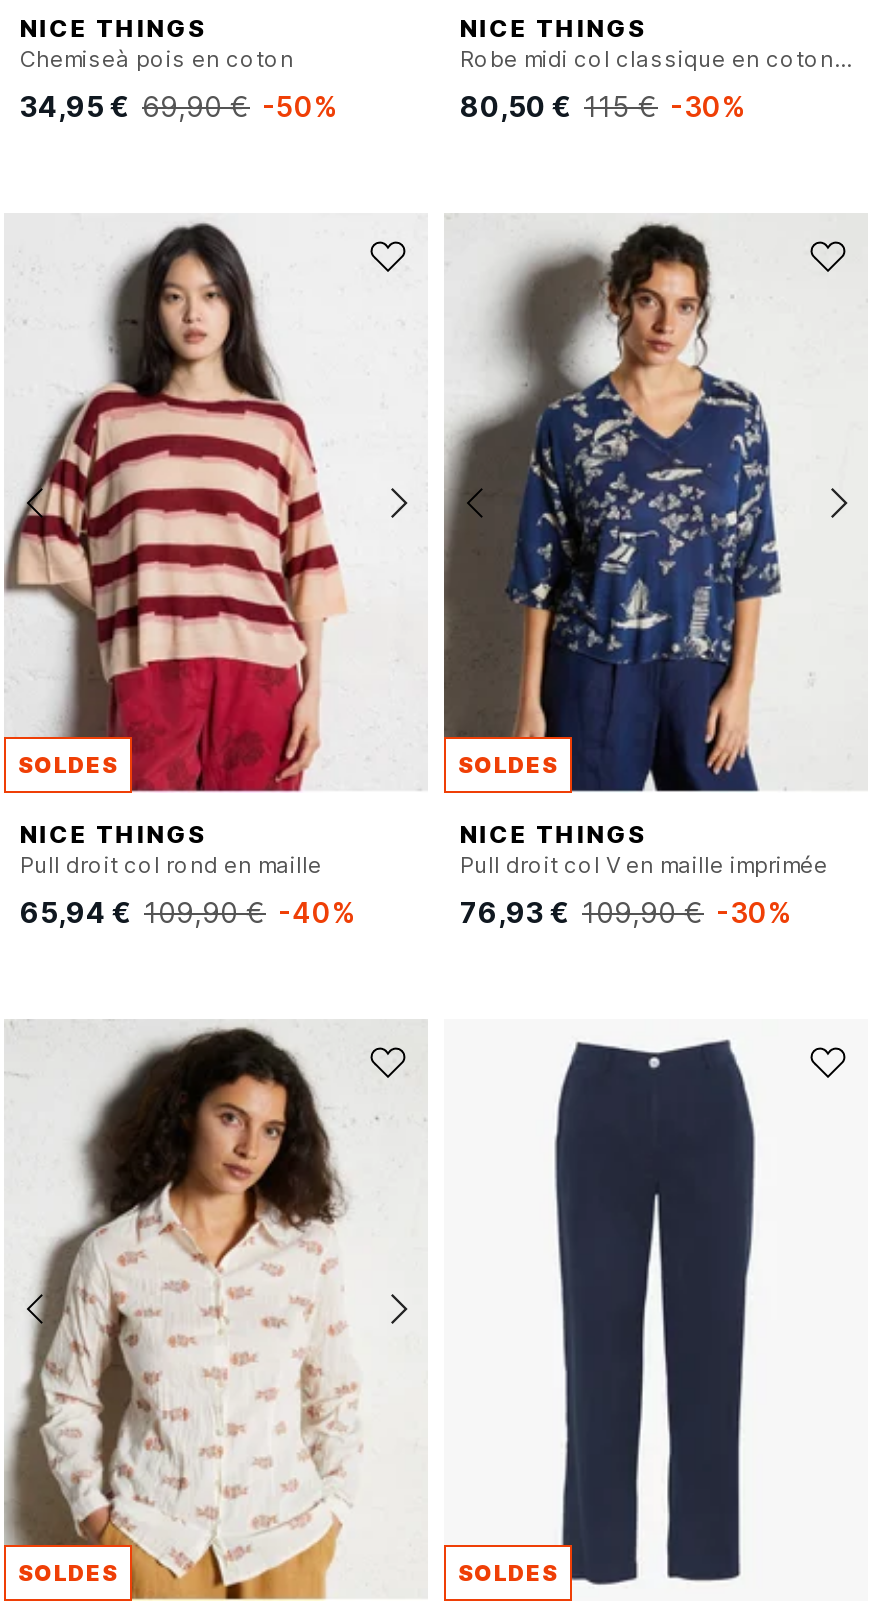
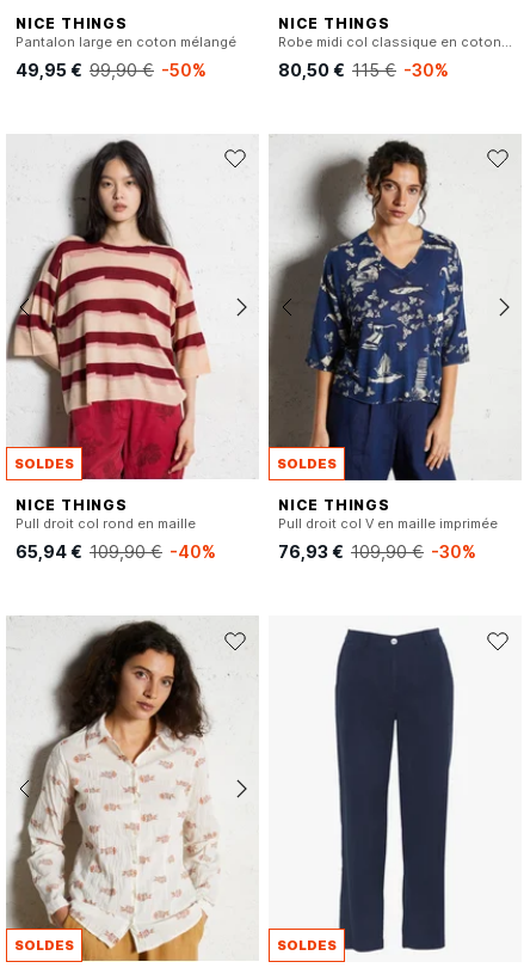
- Chemiseà pois en coton
+ Pantalon large en coton mélangé

- 34,95 € 69,90 € -50%
+ 49,95 € 99,90 € -50%
